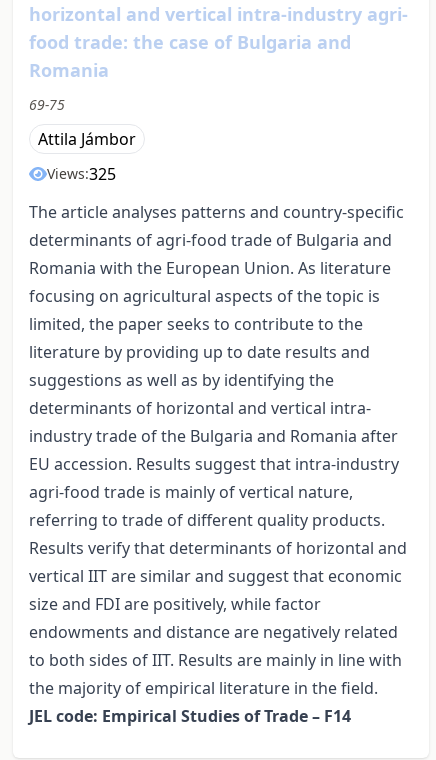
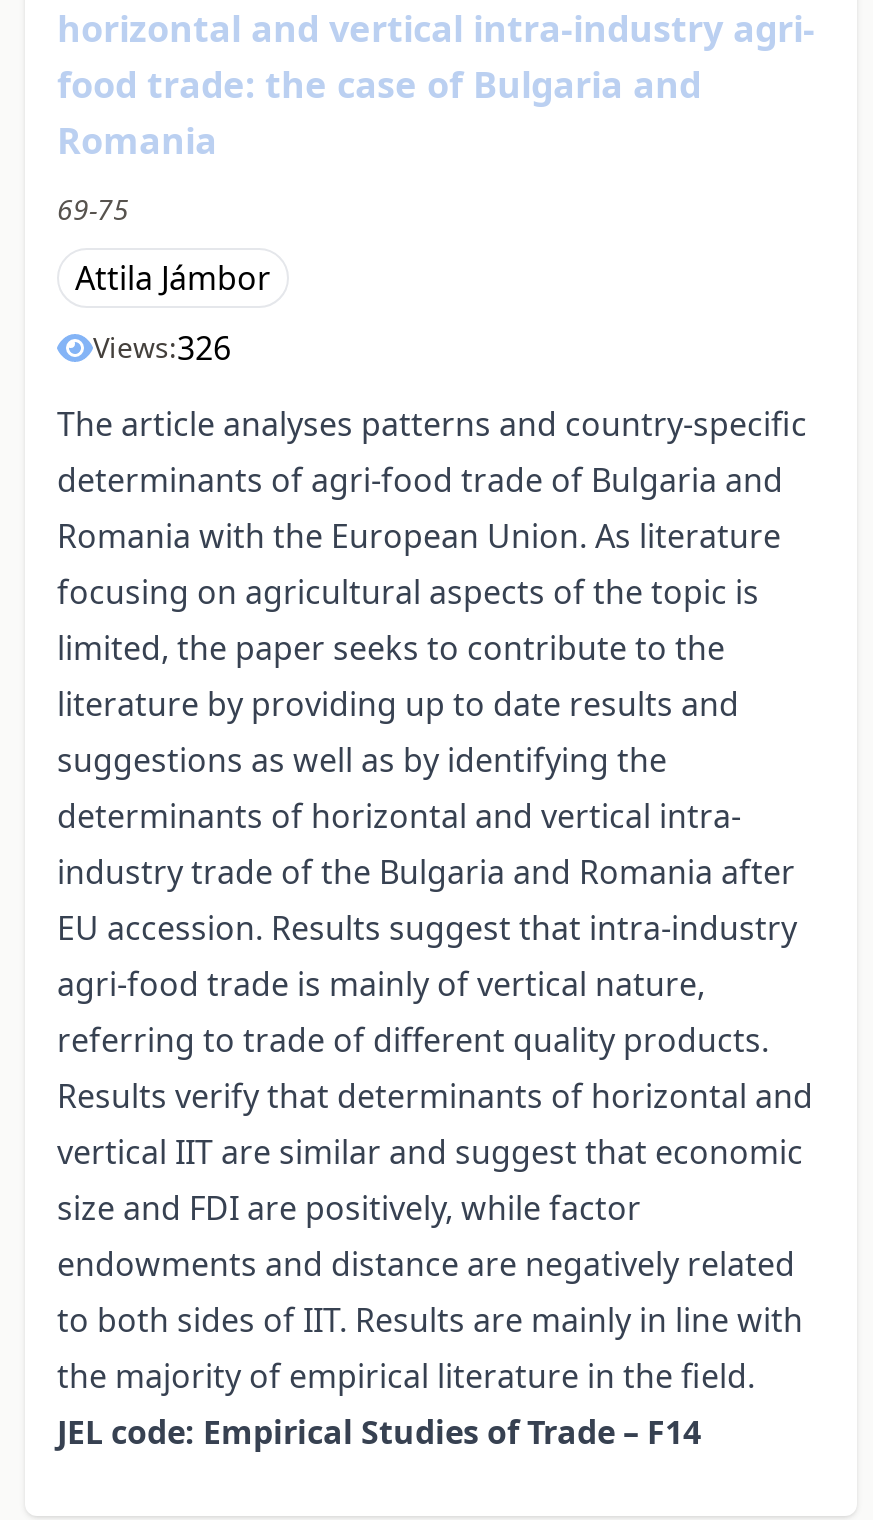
- Views:325
+ Views:326
